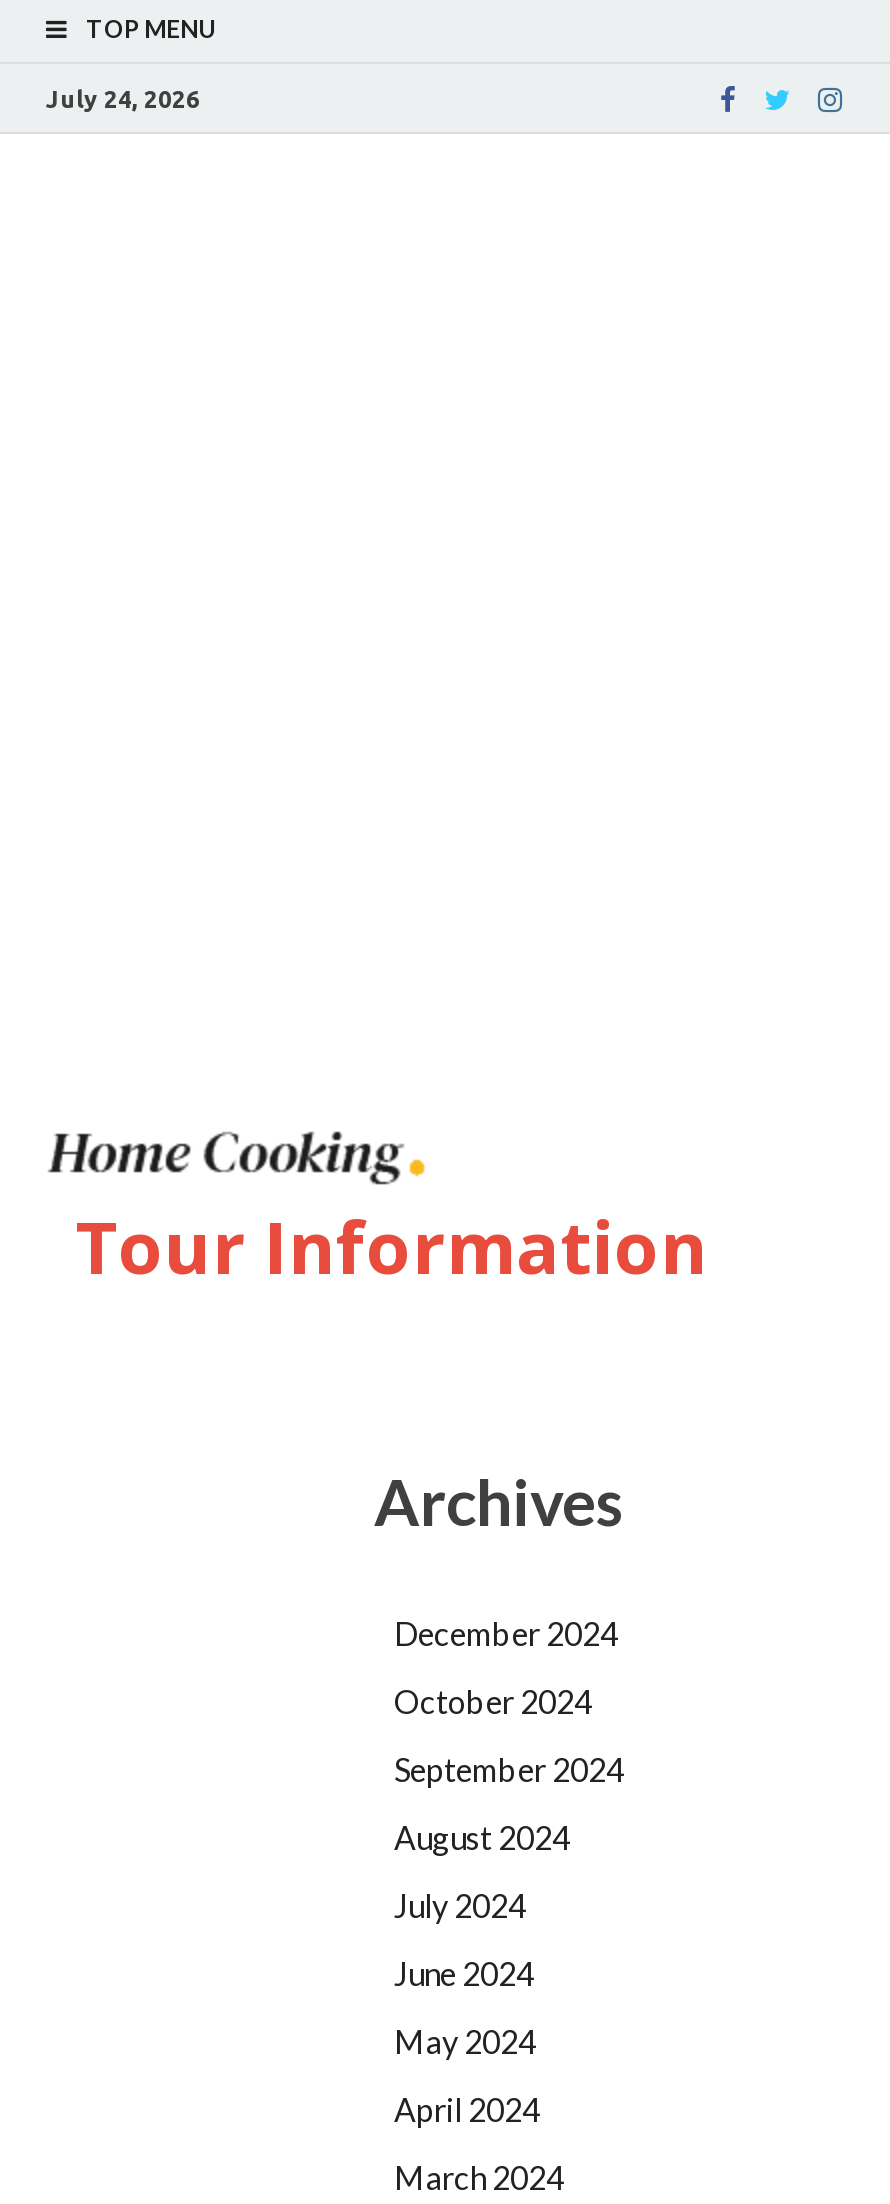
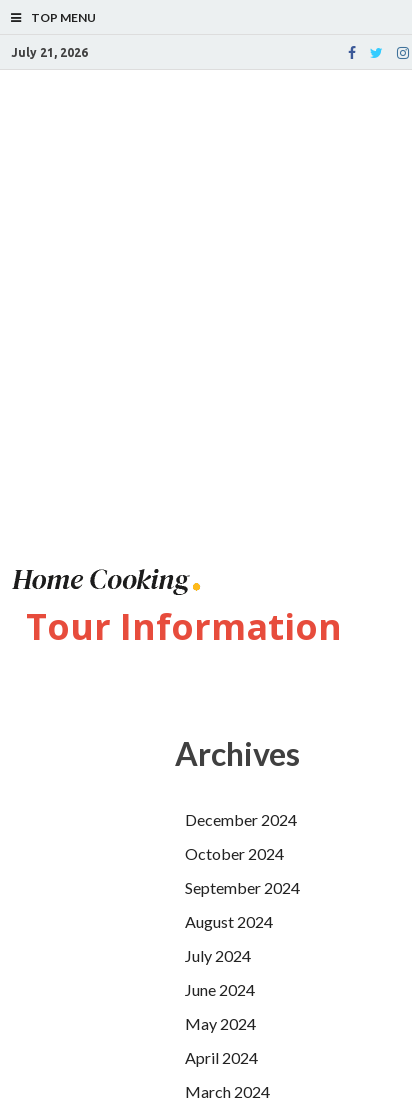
- July 24, 2026
+ July 21, 2026
